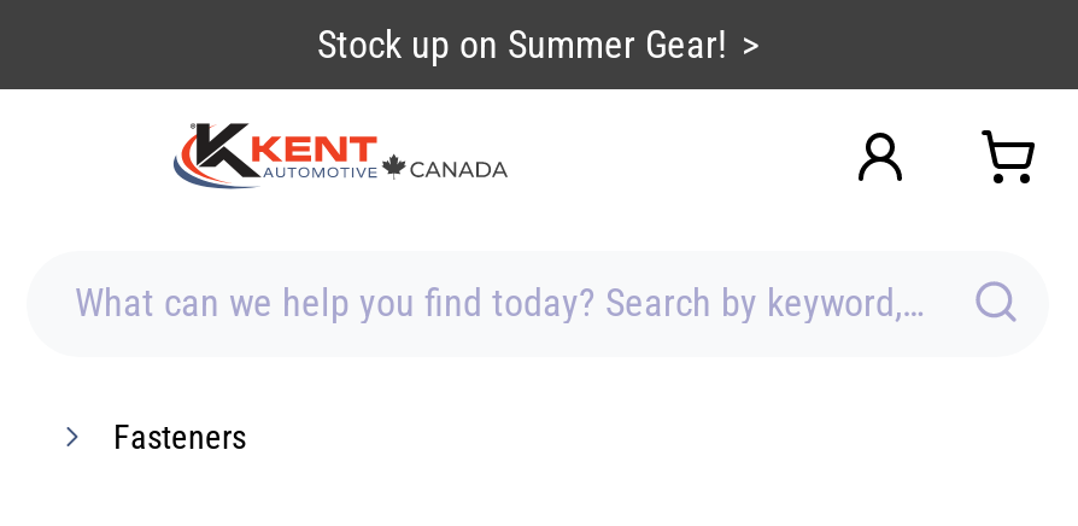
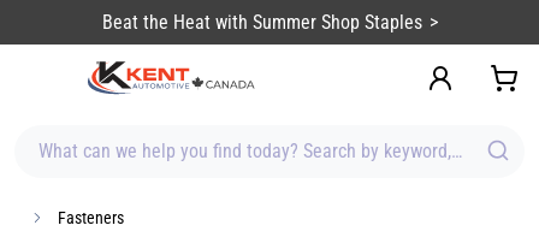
- Stock up on Summer Gear!
+ Beat the Heat with Summer Shop Staples
